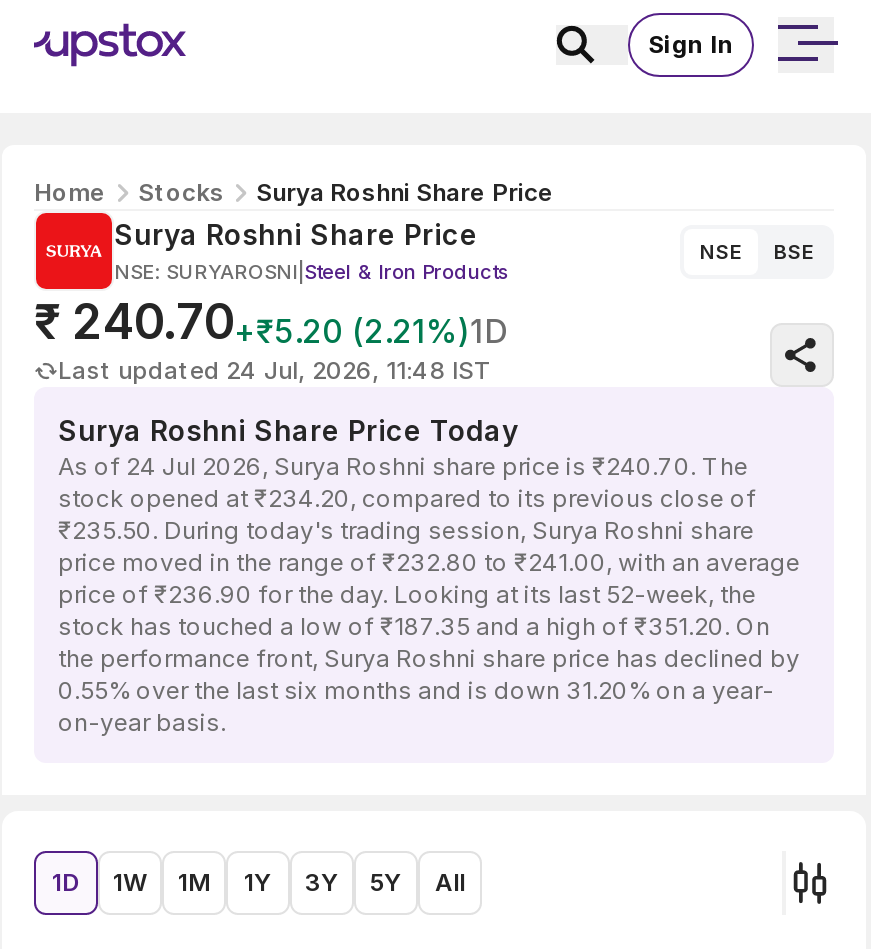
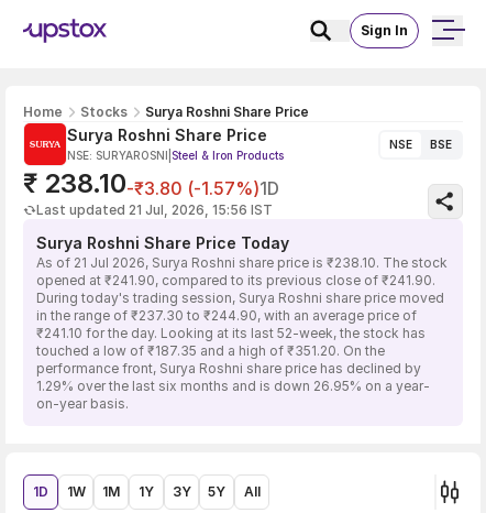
- ₹ 240.70+₹5.20 (2.21%)1D
+ ₹ 238.10-₹3.80 (-1.57%)1D

- Last updated 24 Jul, 2026, 11:48 IST
+ Last updated 21 Jul, 2026, 15:56 IST

- As of 24 Jul 2026, Surya Roshni share price is ₹240.70. The
- stock opened at ₹234.20, compared to its previous close of
- ₹235.50. During today's trading session, Surya Roshni share
- price moved in the range of ₹232.80 to ₹241.00, with an average
- price of ₹236.90 for the day. Looking at its last 52-week, the
- stock has touched a low of ₹187.35 and a high of ₹351.20. On
- the performance front, Surya Roshni share price has declined by
- 0.55% over the last six months and is down 31.20% on a year-
+ As of 21 Jul 2026, Surya Roshni share price is ₹238.10. The stock
+ opened at ₹241.90, compared to its previous close of ₹241.90.
+ During today's trading session, Surya Roshni share price moved
+ in the range of ₹237.30 to ₹244.90, with an average price of
+ ₹241.10 for the day. Looking at its last 52-week, the stock has
+ touched a low of ₹187.35 and a high of ₹351.20. On the
+ performance front, Surya Roshni share price has declined by
+ 1.29% over the last six months and is down 26.95% on a year-
